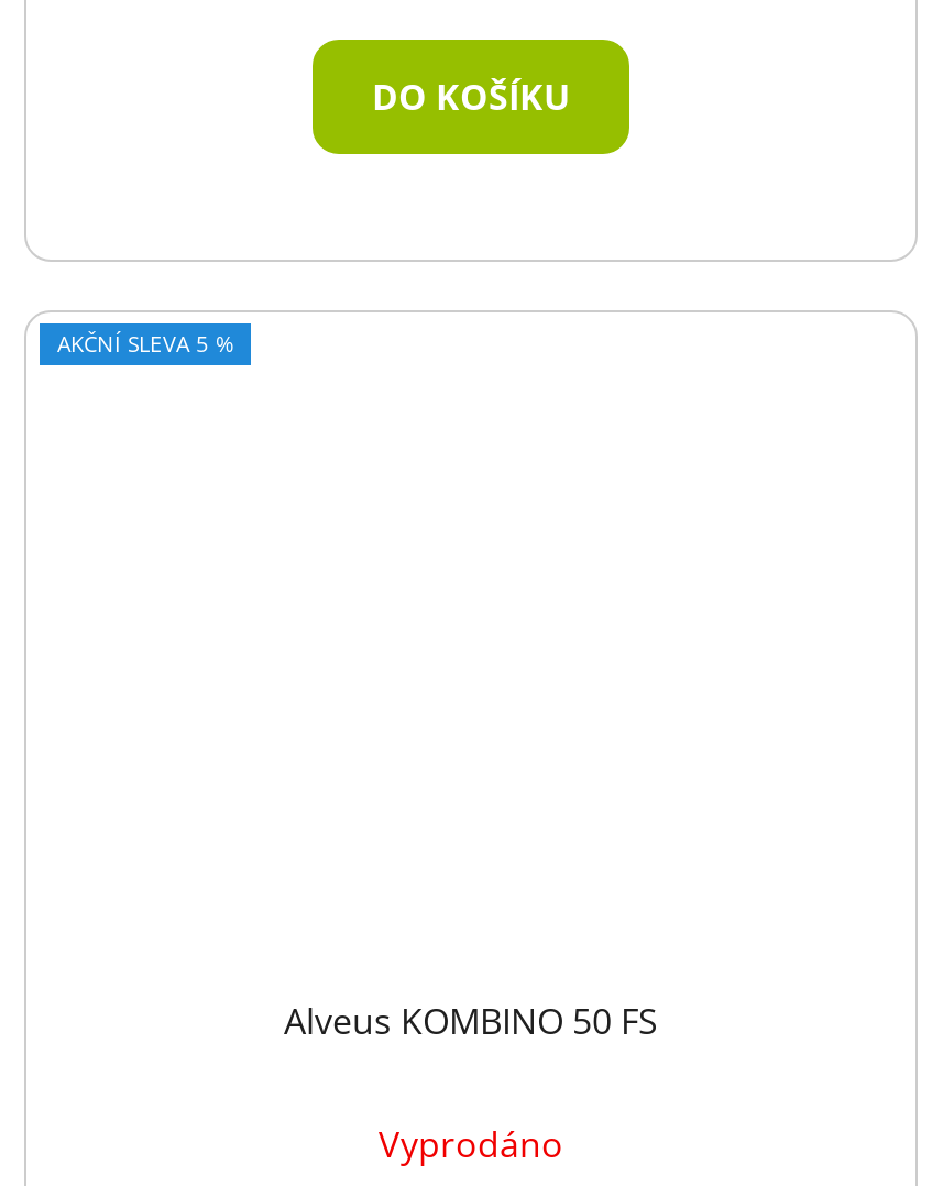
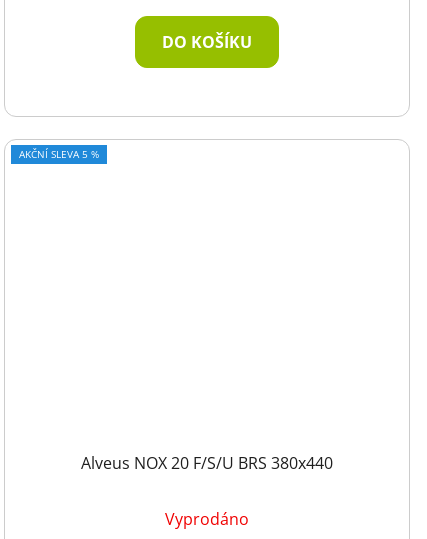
- Alveus KOMBINO 50 FS
+ Alveus NOX 20 F/S/U BRS 380x440
